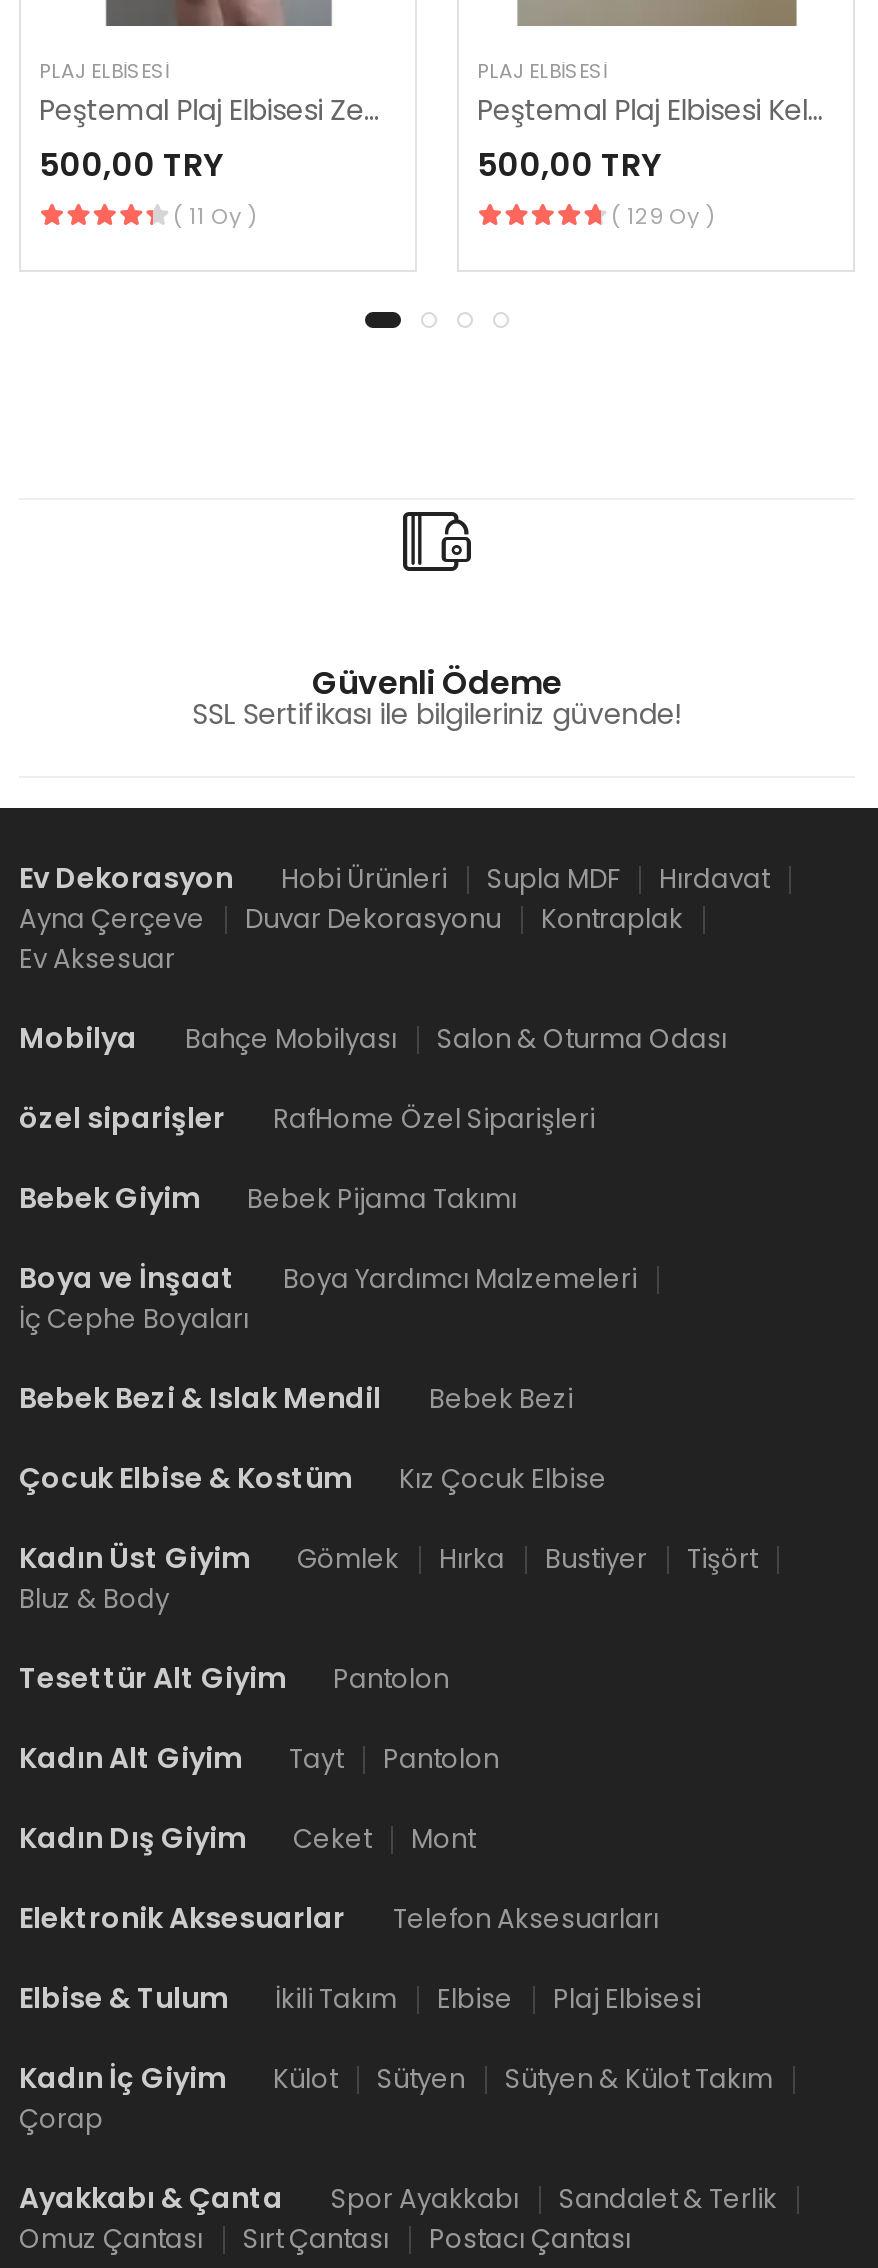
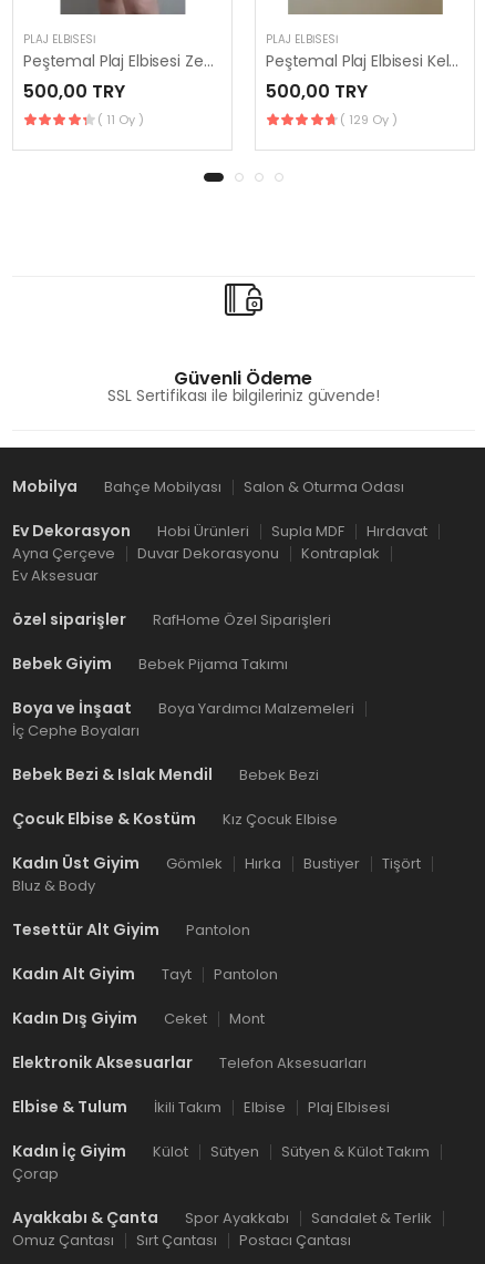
moved down: Ev Dekorasyon | Hobi Ürünleri | Supla MDF | Hırdavat | Ayna Çerçeve | Duvar Dekorasyonu | Kontraplak | Ev Aksesuar

moved up: Mobilya | Bahçe Mobilyası | Salon & Oturma Odası
